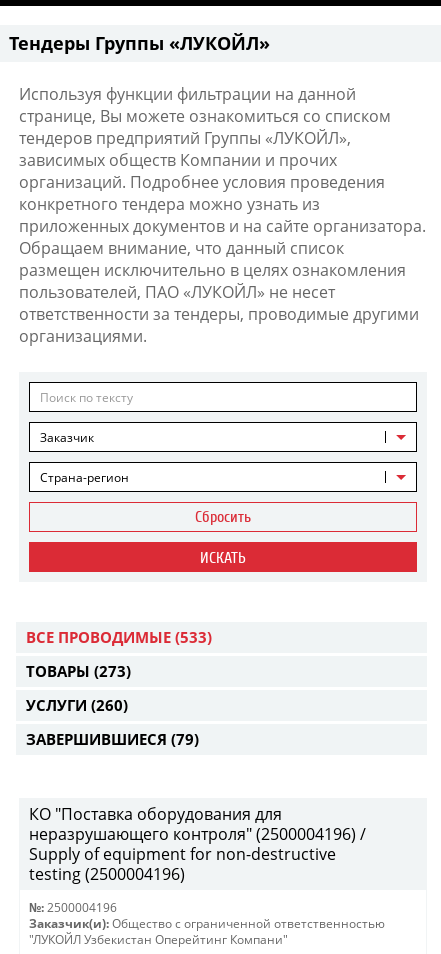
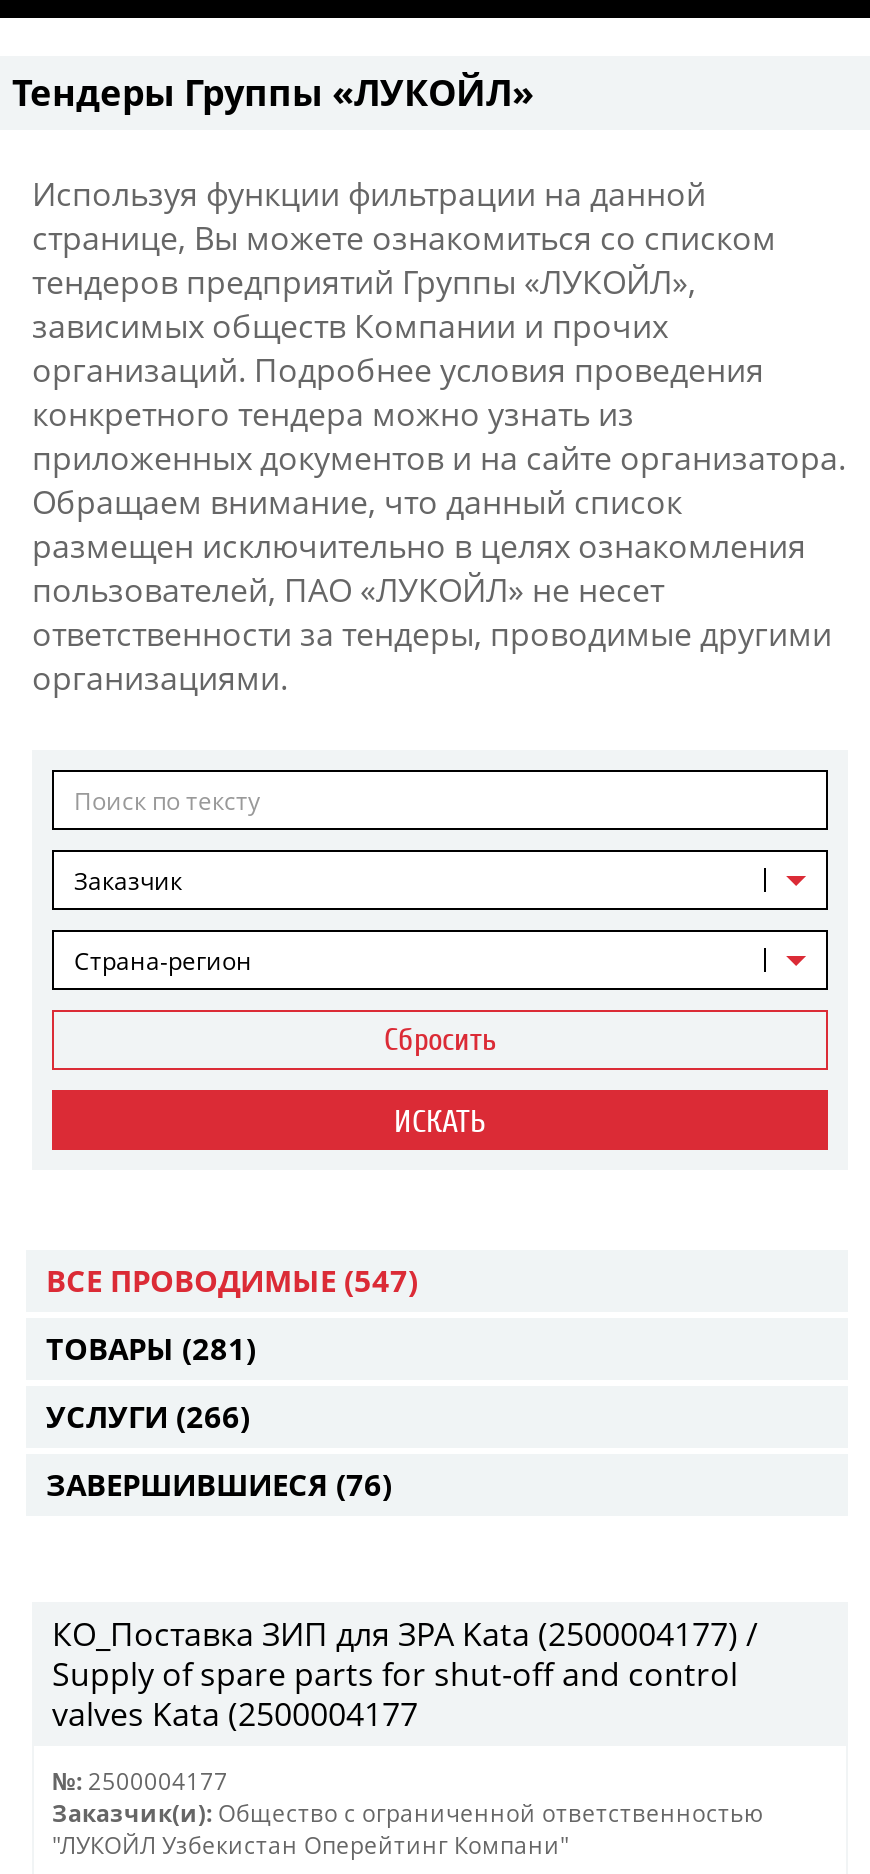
- ВСЕ ПРОВОДИМЫЕ (533)
+ ВСЕ ПРОВОДИМЫЕ (547)

- ТОВАРЫ (273)
+ ТОВАРЫ (281)

- УСЛУГИ (260)
+ УСЛУГИ (266)

- ЗАВЕРШИВШИЕСЯ (79)
+ ЗАВЕРШИВШИЕСЯ (76)

- КО "Поставка оборудования для
- неразрушающего контроля" (2500004196) /
- Supply of equipment for non-destructive
- testing (2500004196)
+ КО_Поставка ЗИП для ЗРА Kata (2500004177) /
+ Supply of spare parts for shut-off and control
+ valves Kata (2500004177

- №: 2500004196
+ №: 2500004177
